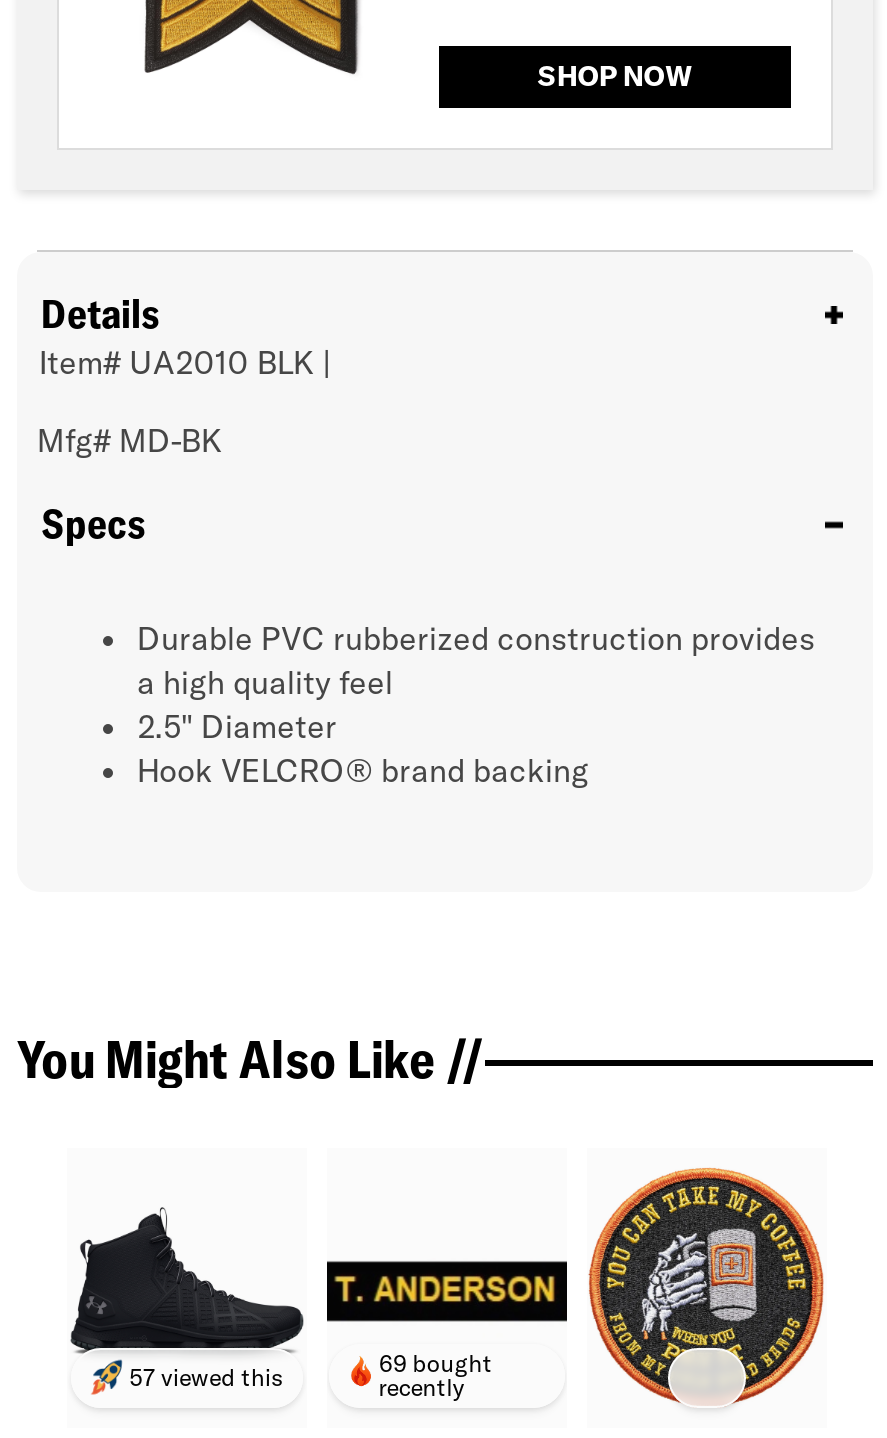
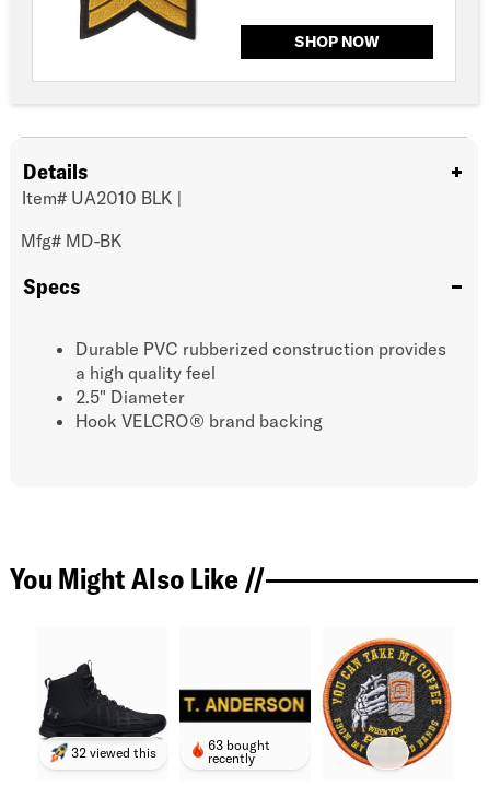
- 69 bought
+ 63 bought

- 57 viewed this
+ 32 viewed this
